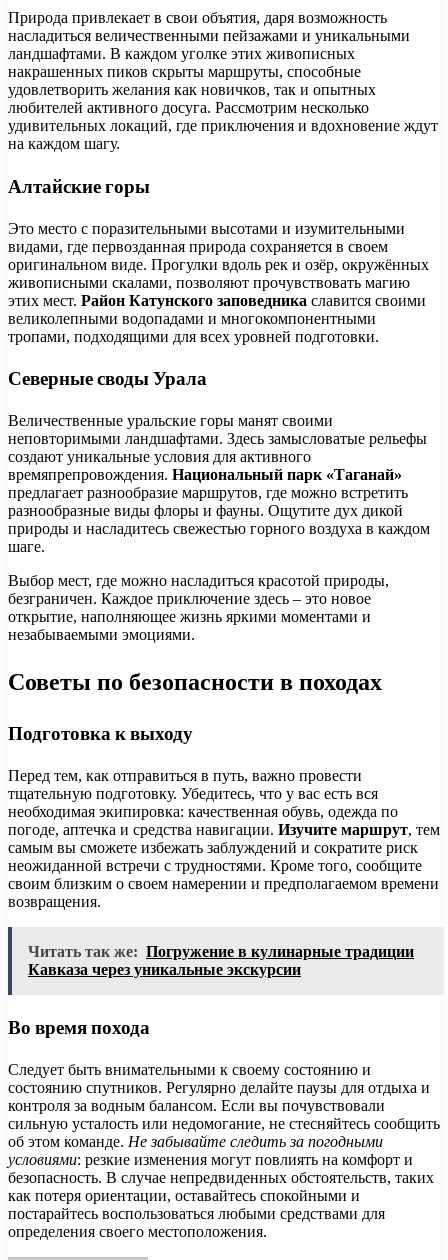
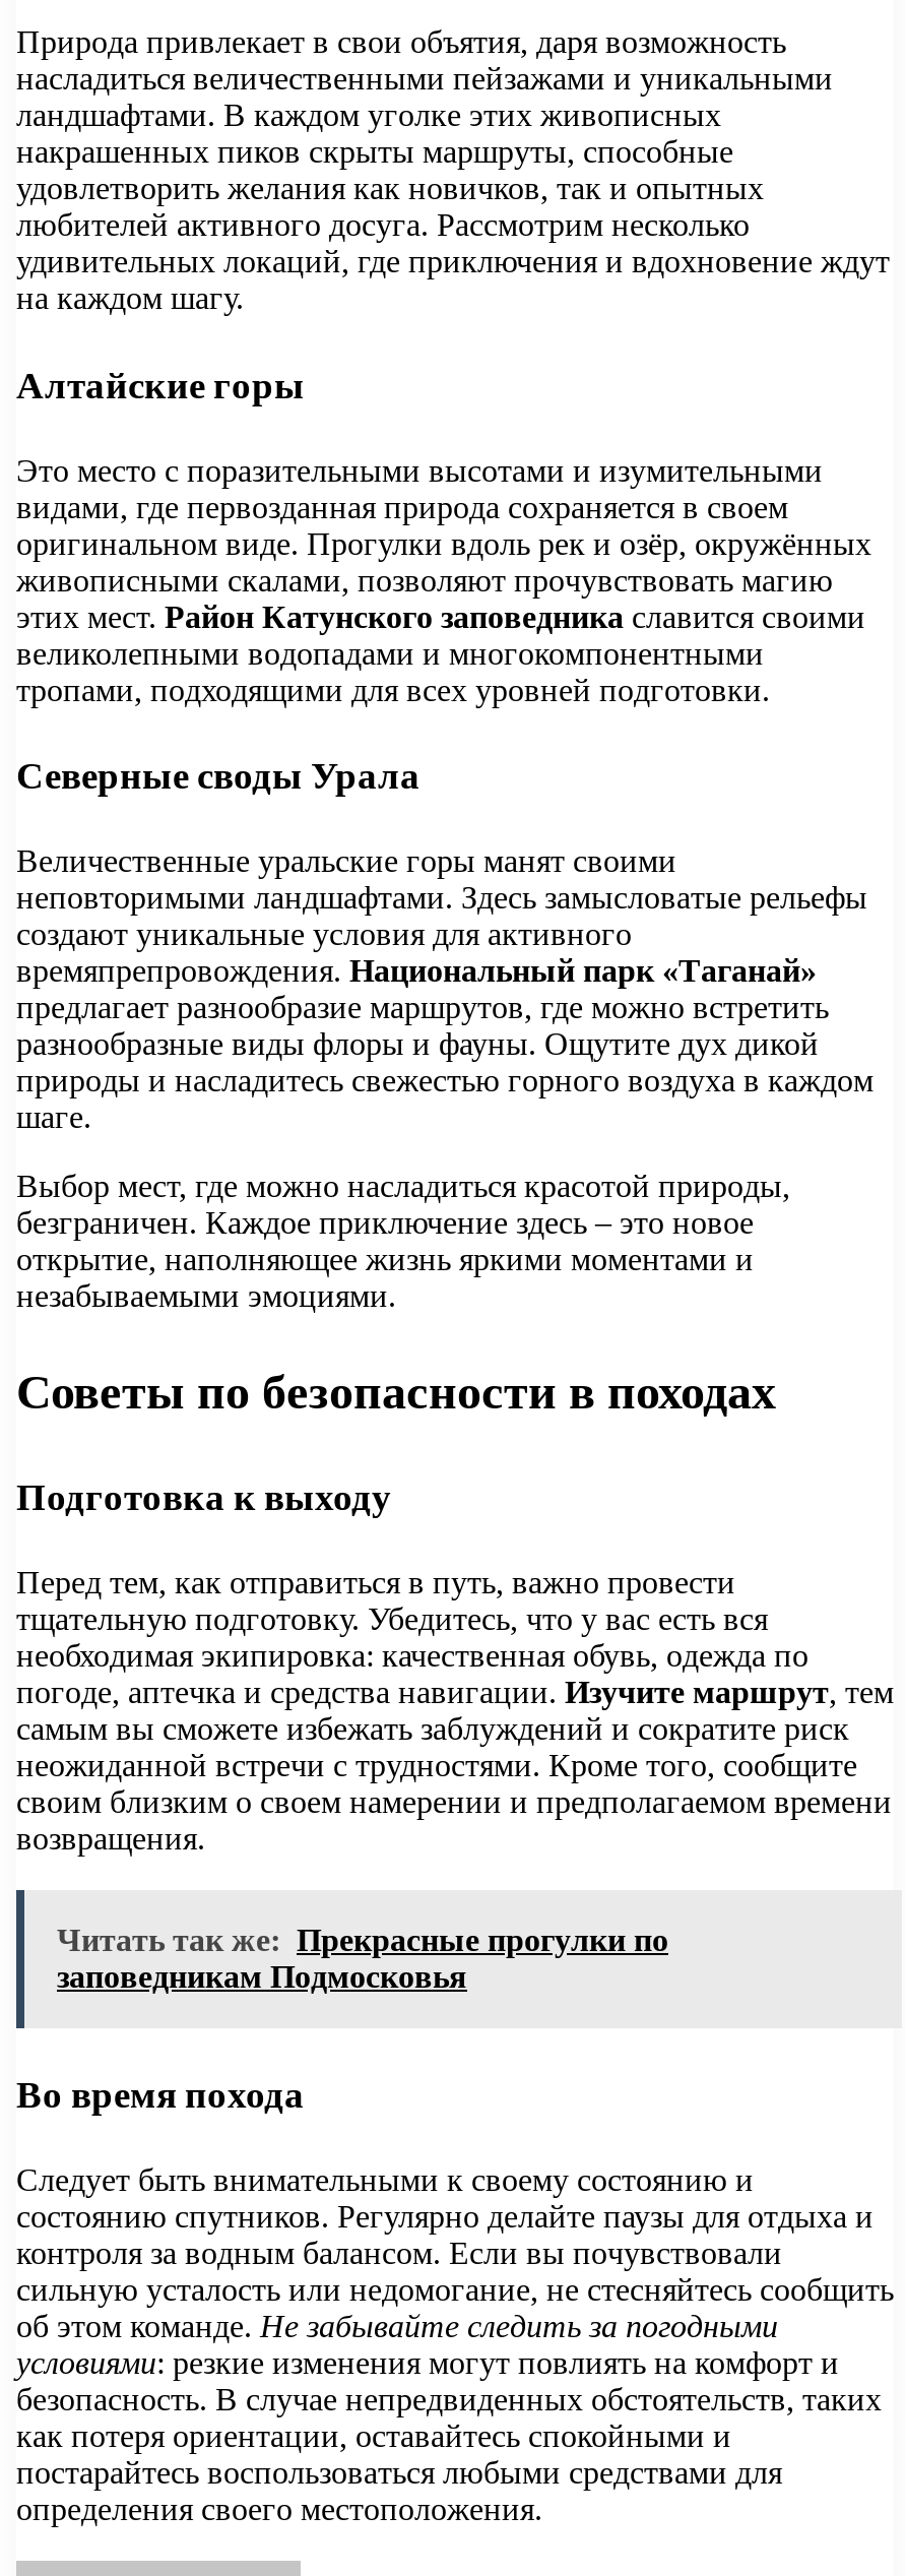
- Читать так же: Погружение в кулинарные традиции
- Кавказа через уникальные экскурсии
+ Читать так же: Прекрасные прогулки по
+ заповедникам Подмосковья
